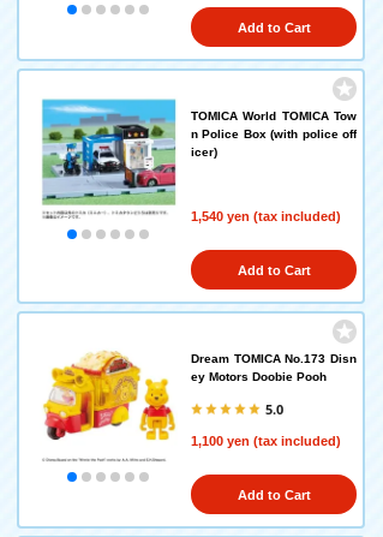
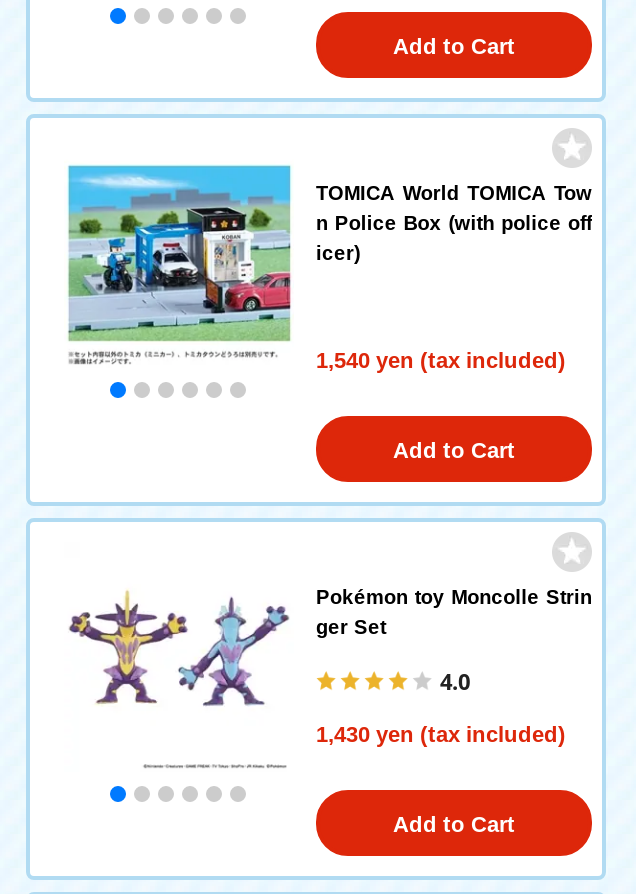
- [image]
- Dream TOMICA No.173 Disn
- ey Motors Doobie Pooh
+ [image]
+ Pokémon toy Moncolle Strin
+ ger Set

- 5.0
+ 4.0

- 1,100 yen (tax included)
+ 1,430 yen (tax included)
